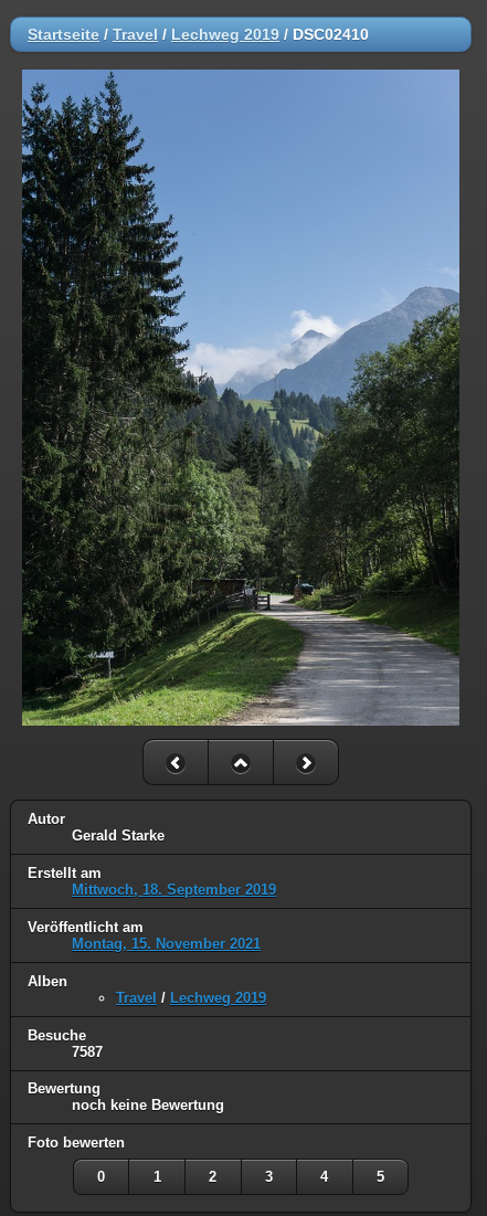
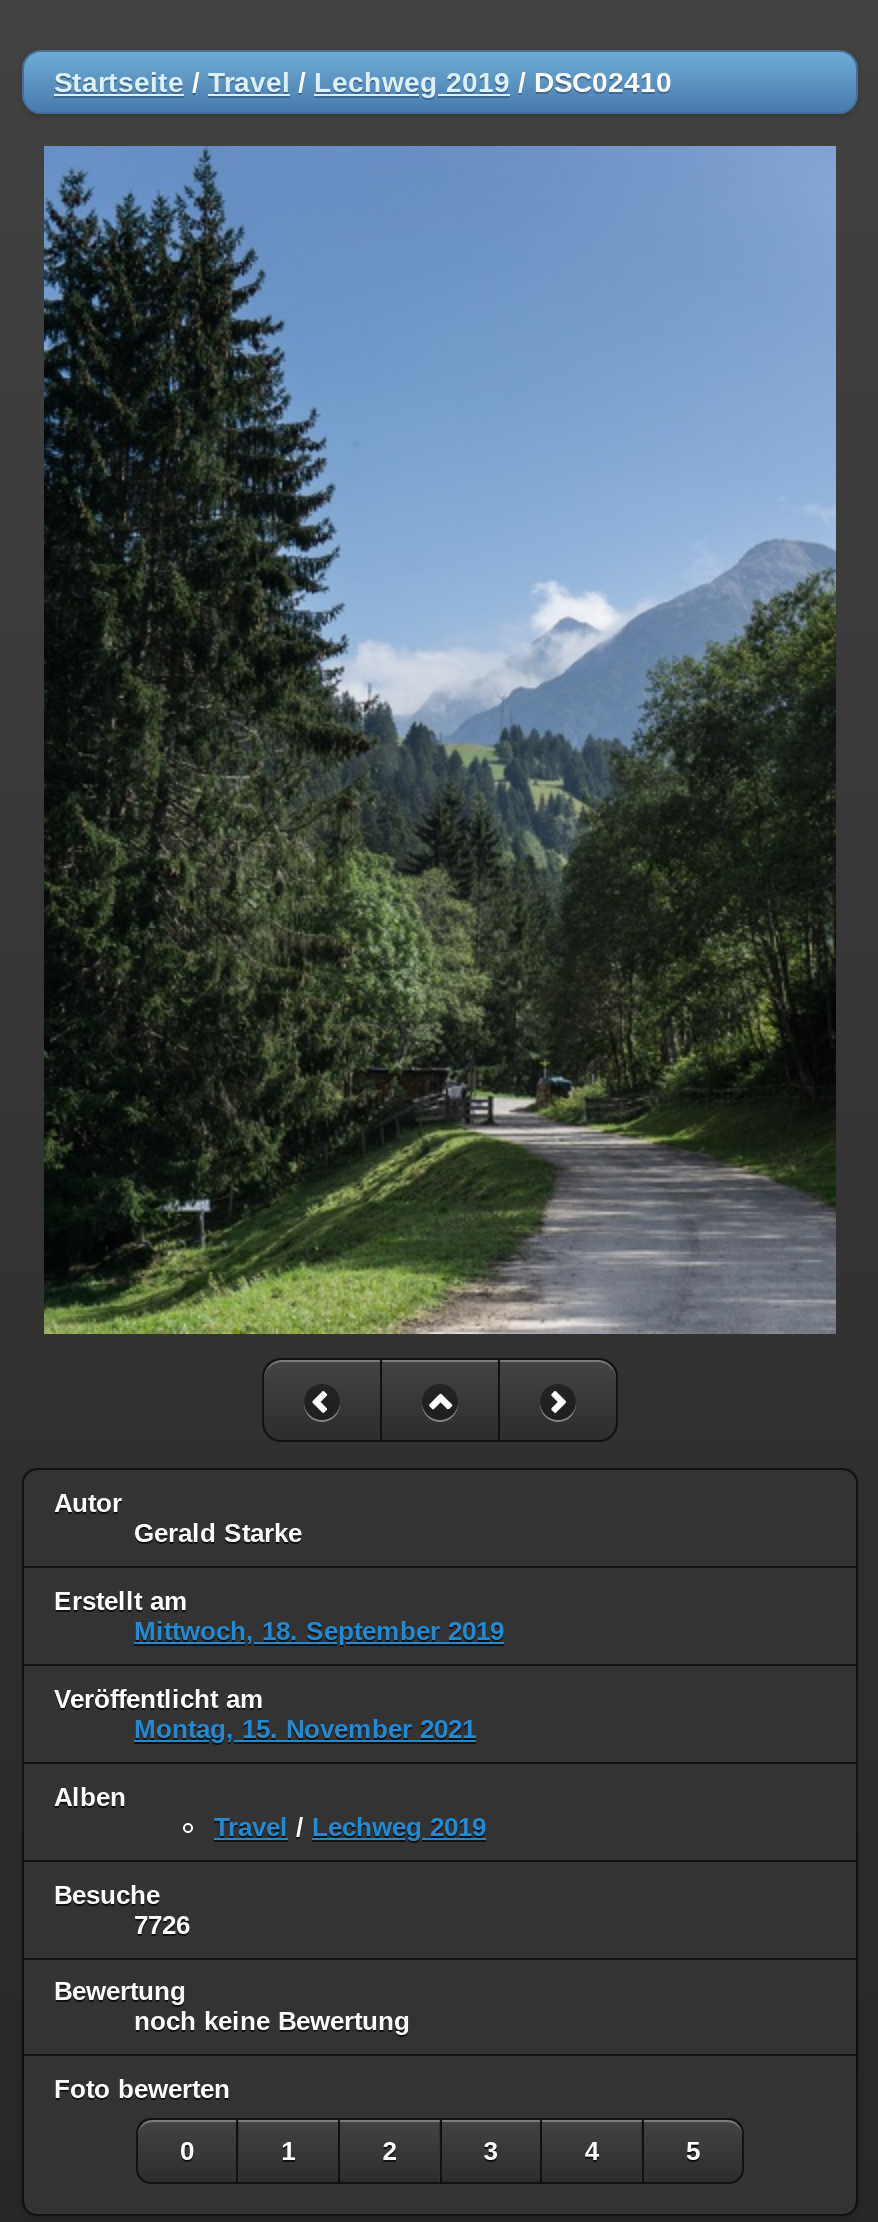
- 7587
+ 7726
